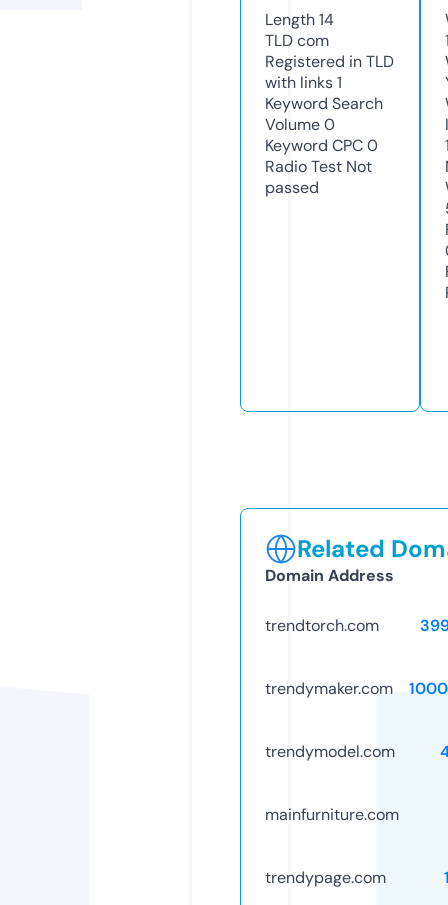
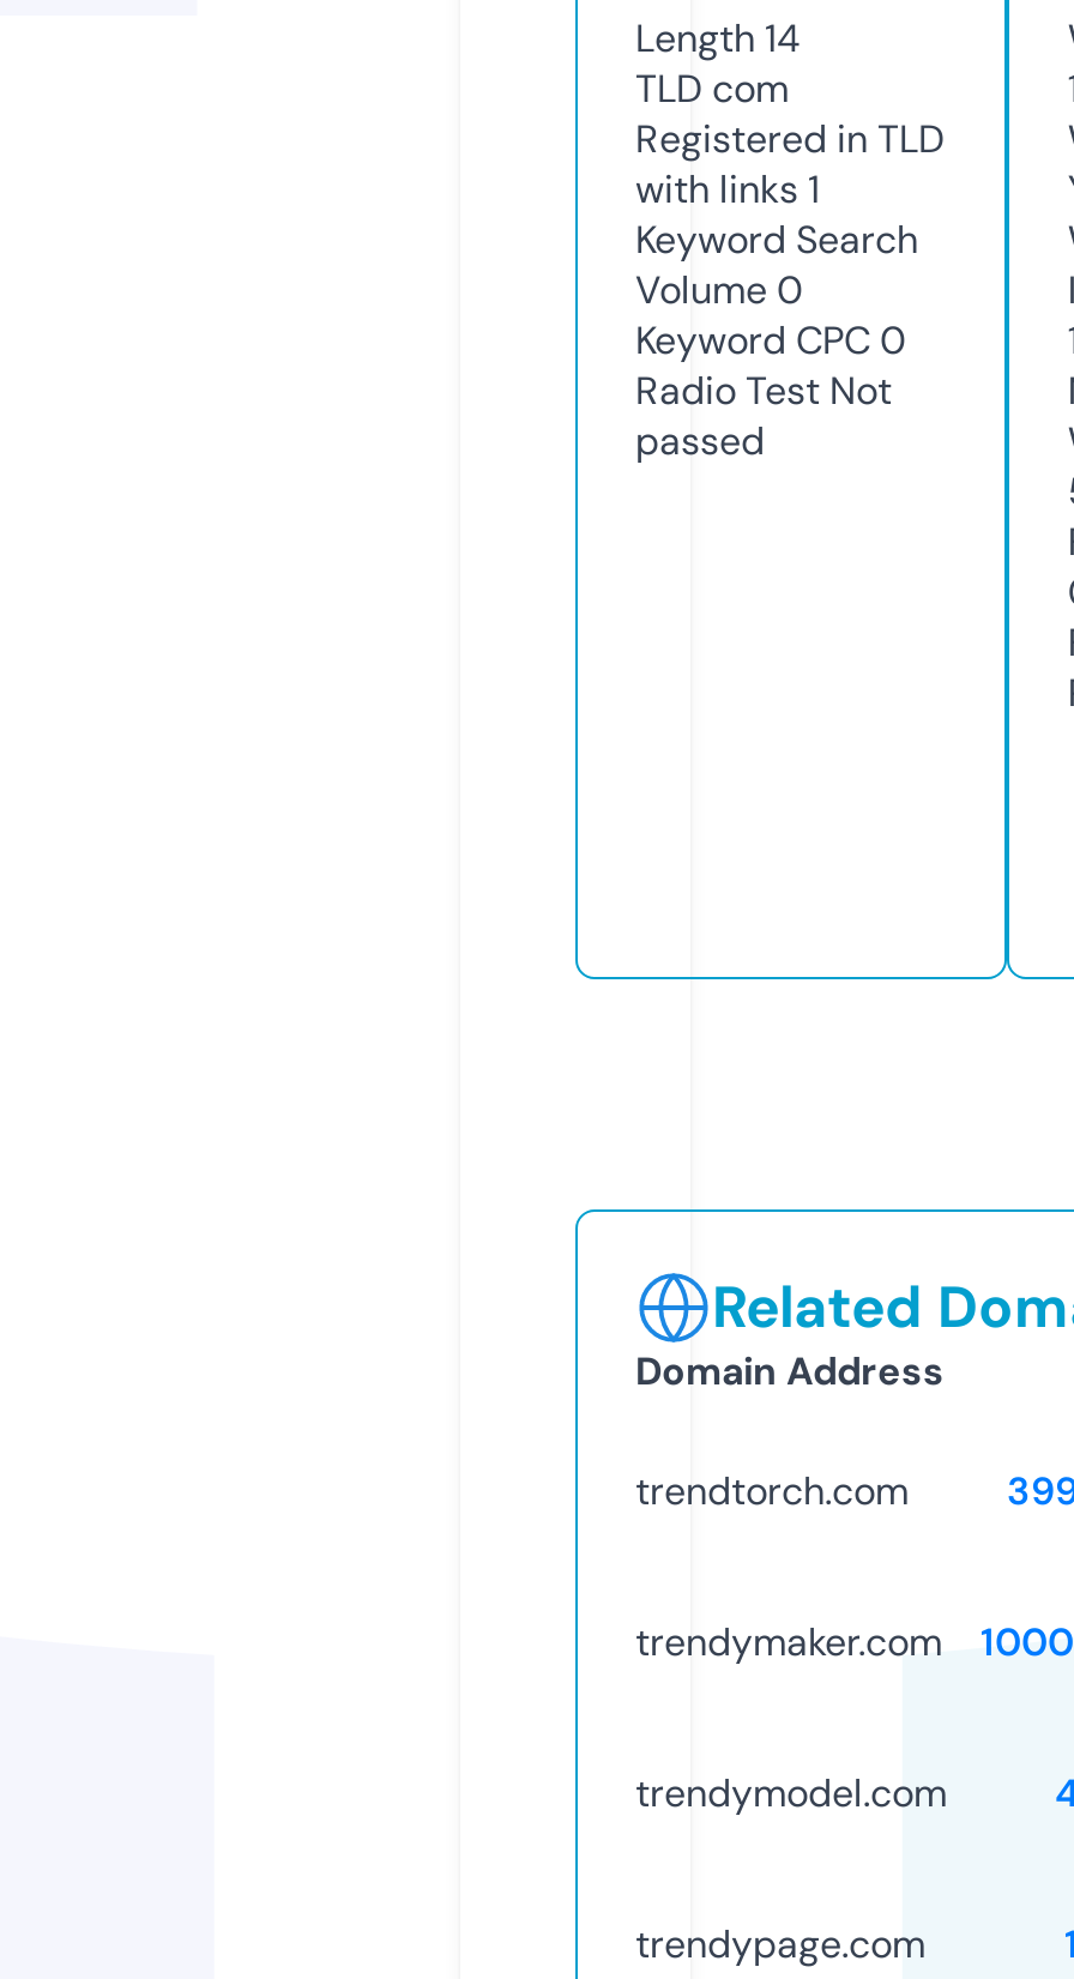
- mainfurniture.com
